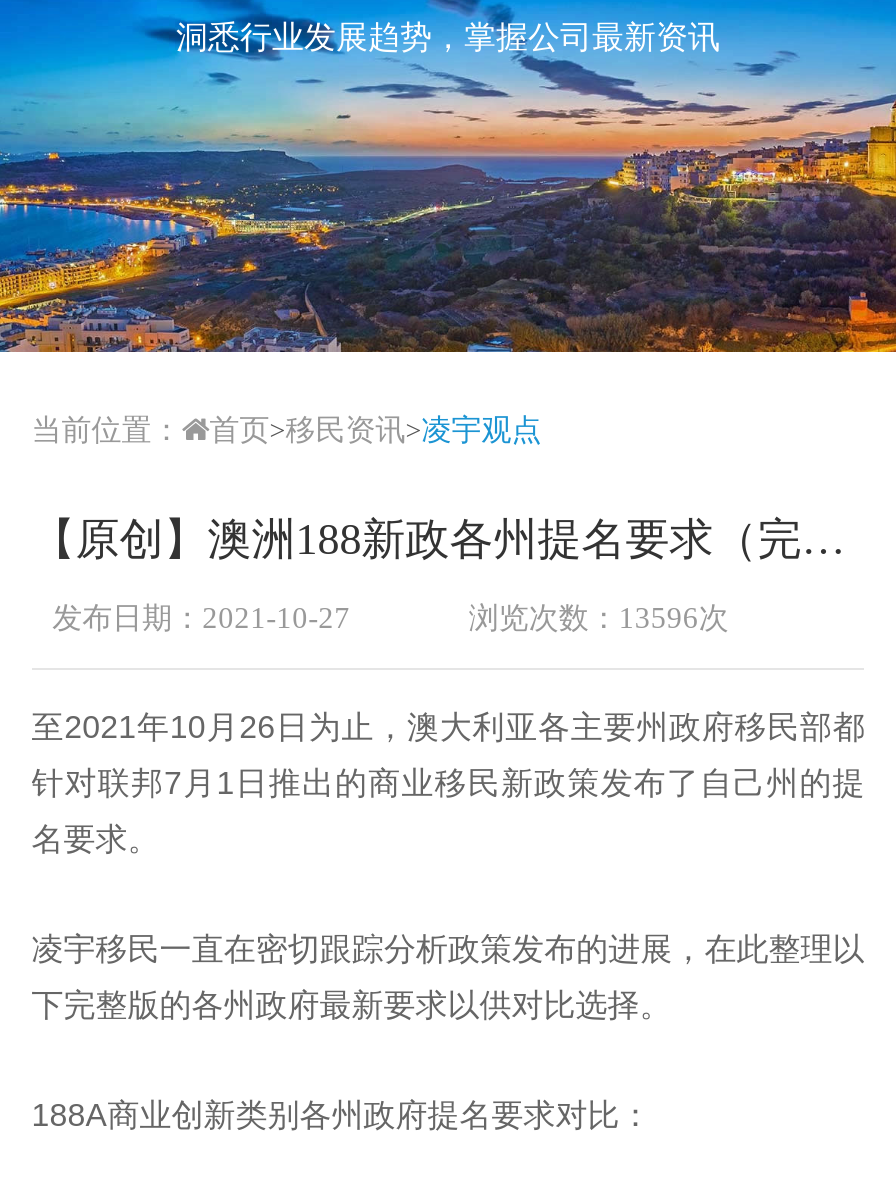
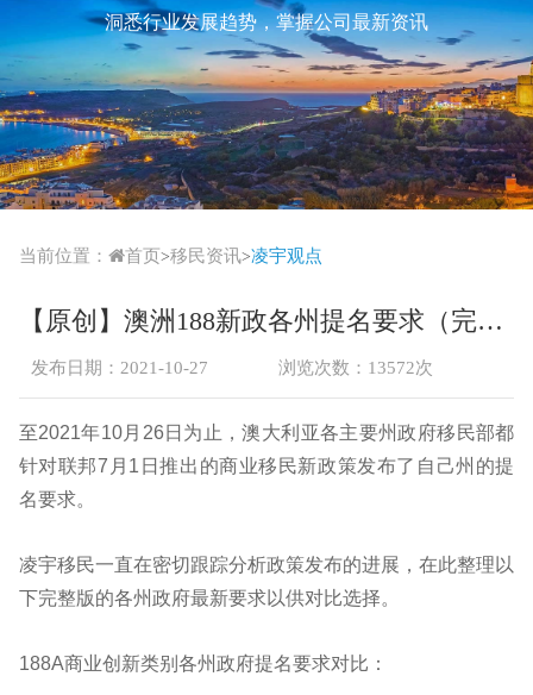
- 浏览次数：13596次
+ 浏览次数：13572次
